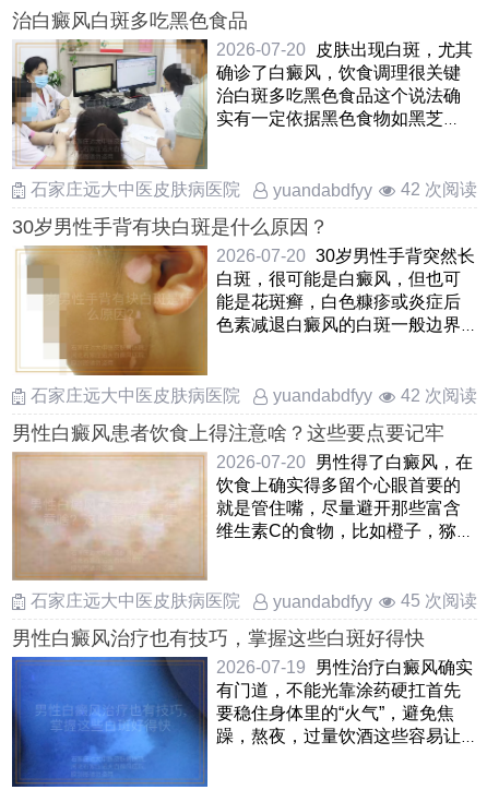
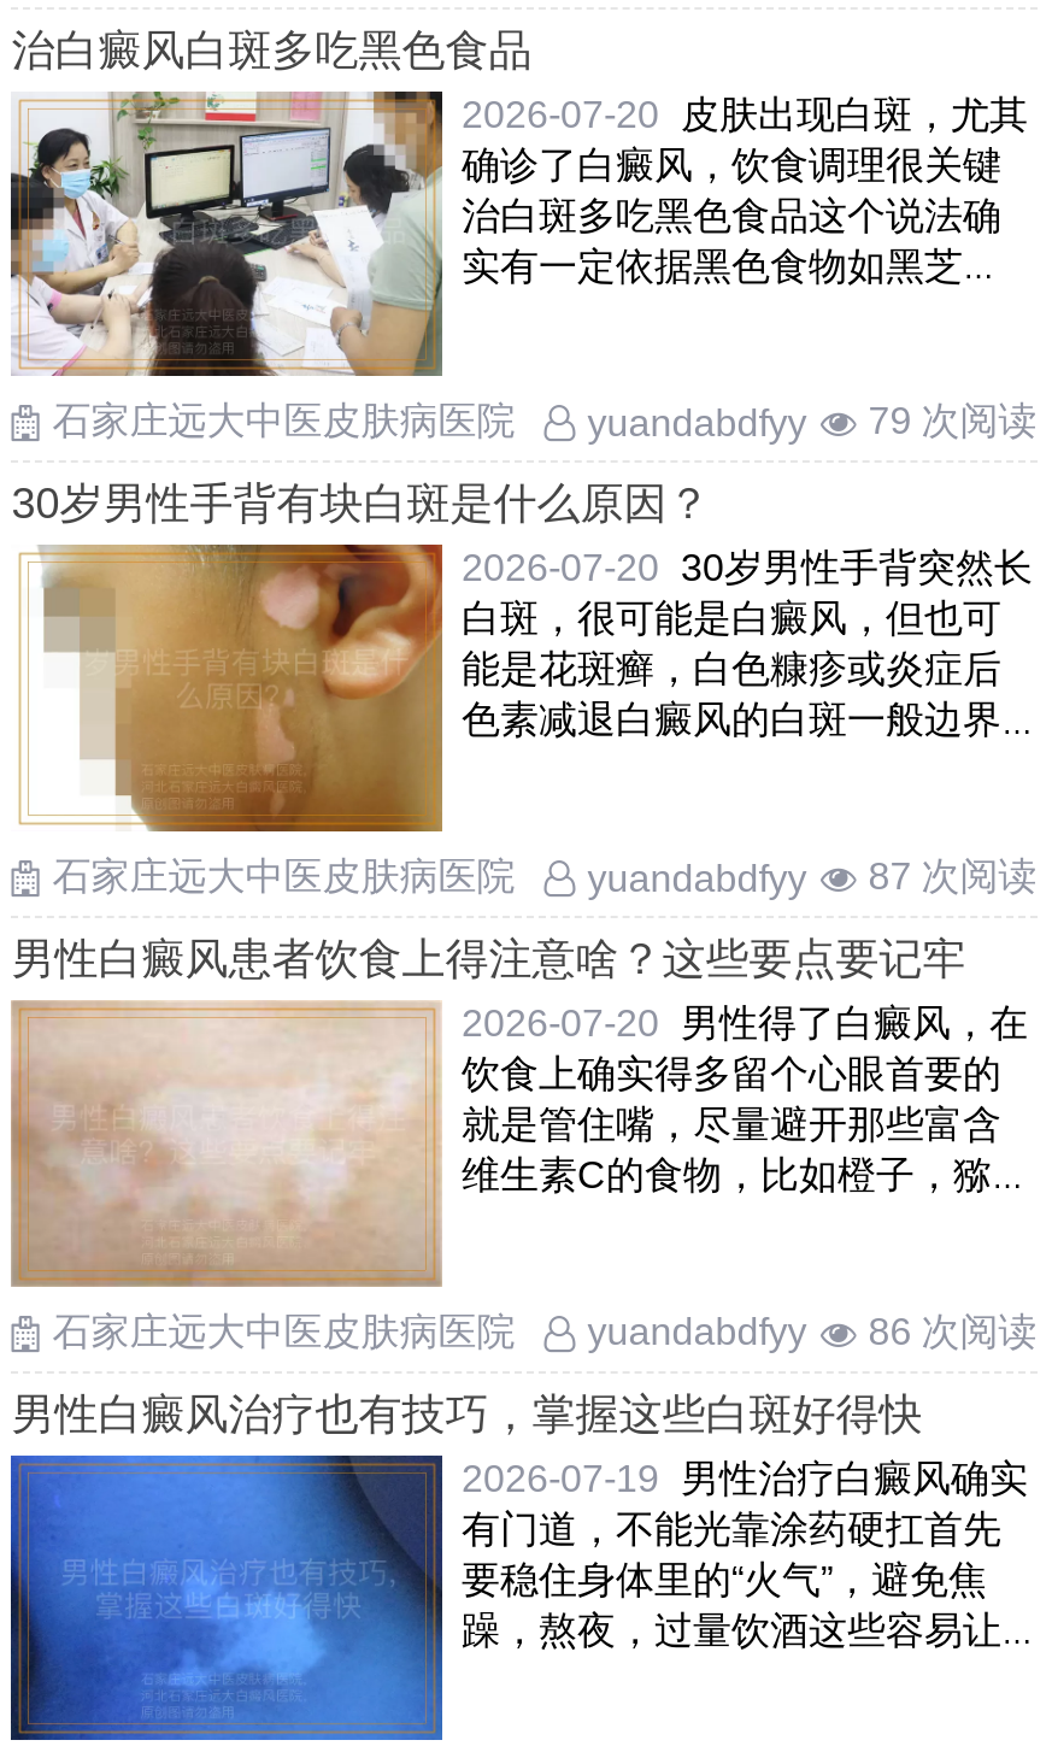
- 石家庄远大中医皮肤病医院 yuandabdfyy 42 次阅读
+ 石家庄远大中医皮肤病医院 yuandabdfyy 79 次阅读

- 石家庄远大中医皮肤病医院 yuandabdfyy 42 次阅读
+ 石家庄远大中医皮肤病医院 yuandabdfyy 87 次阅读

- 石家庄远大中医皮肤病医院 yuandabdfyy 45 次阅读
+ 石家庄远大中医皮肤病医院 yuandabdfyy 86 次阅读
